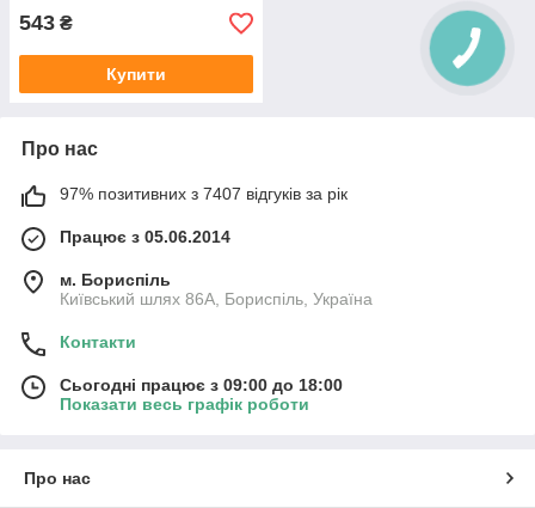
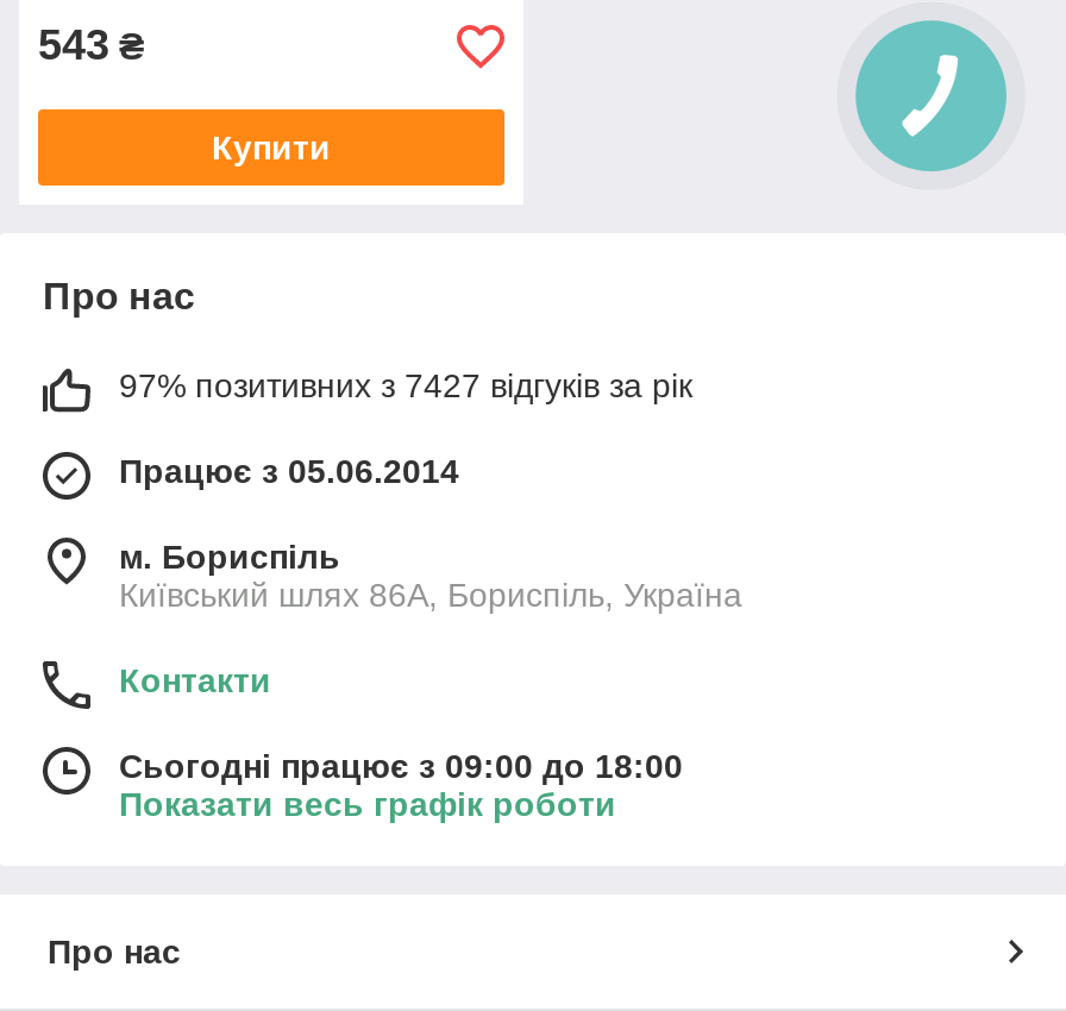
- 97% позитивних з 7407 відгуків за рік
+ 97% позитивних з 7427 відгуків за рік
